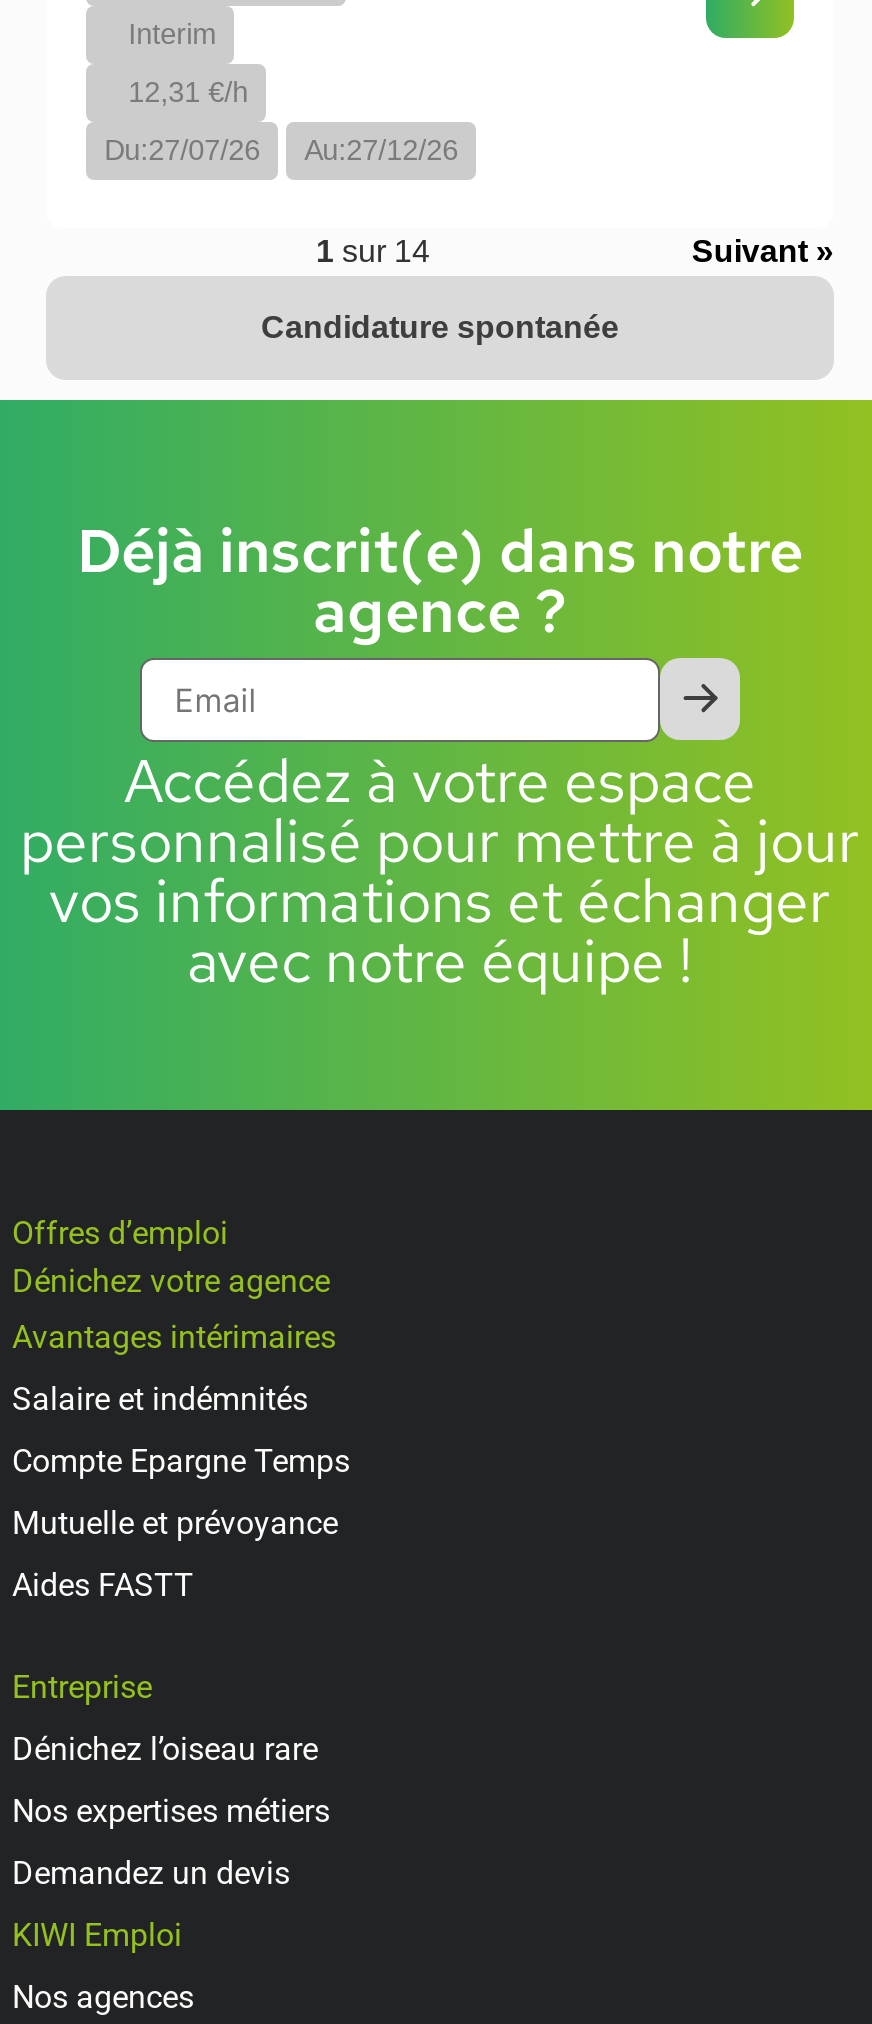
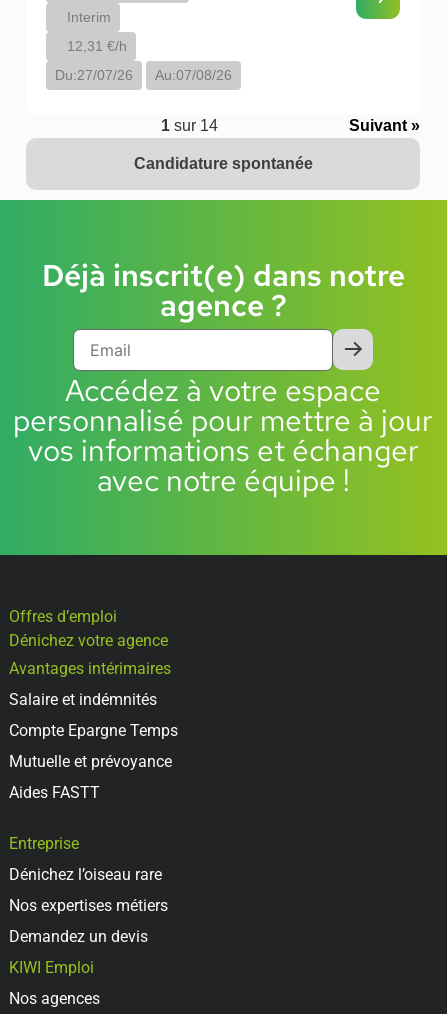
- Du:27/07/26 Au:27/12/26
+ Du:27/07/26 Au:07/08/26
